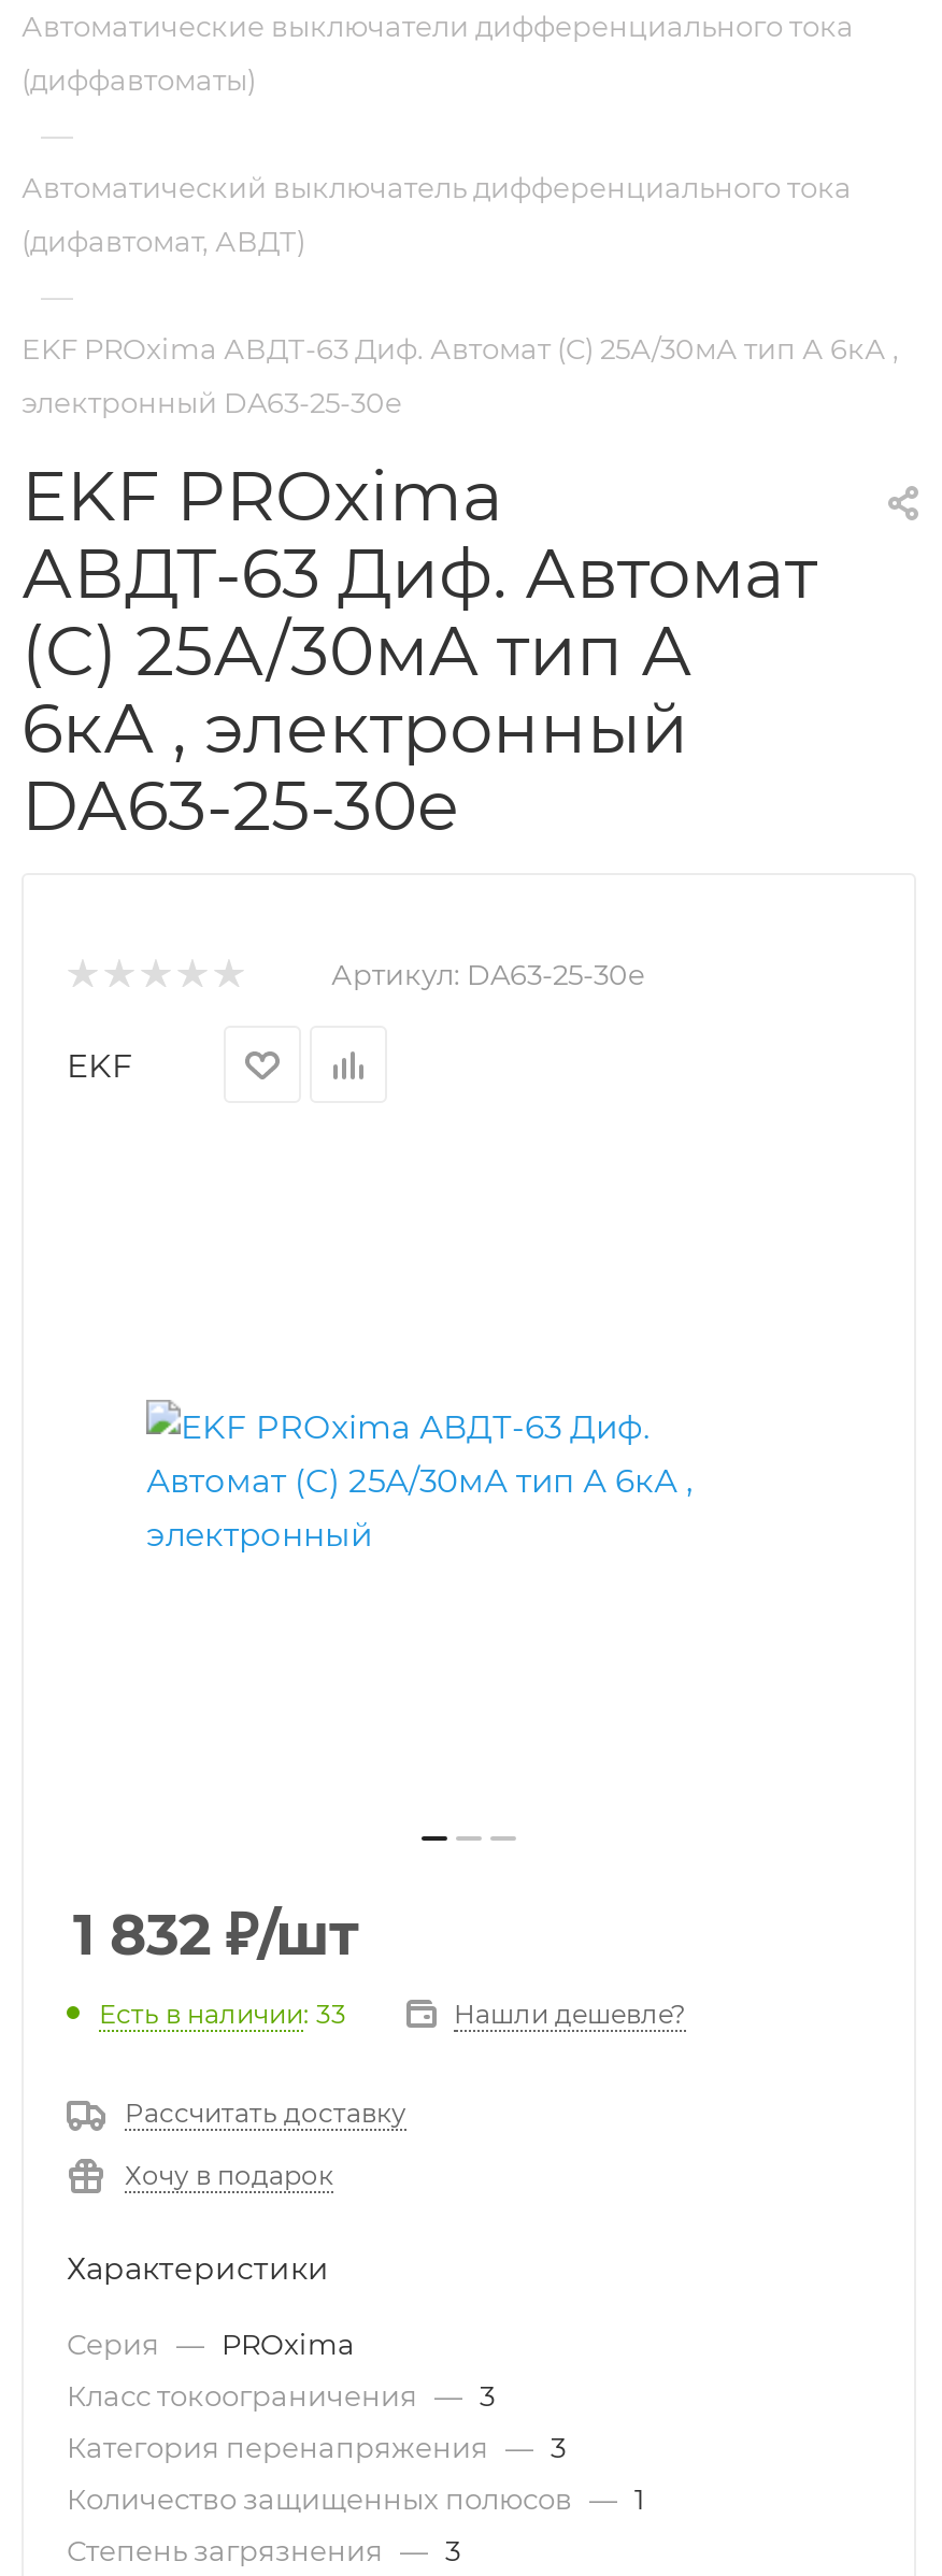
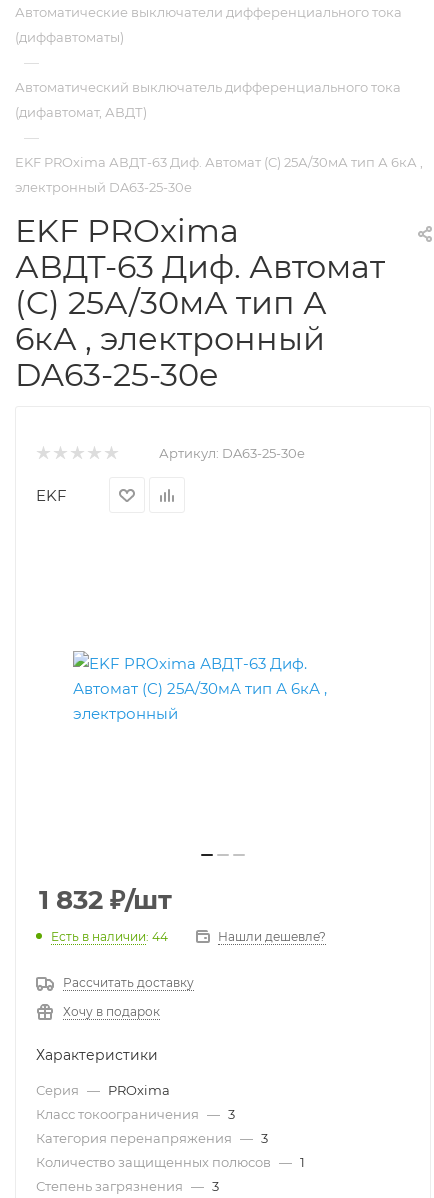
- Есть в наличии: 33
+ Есть в наличии: 44
